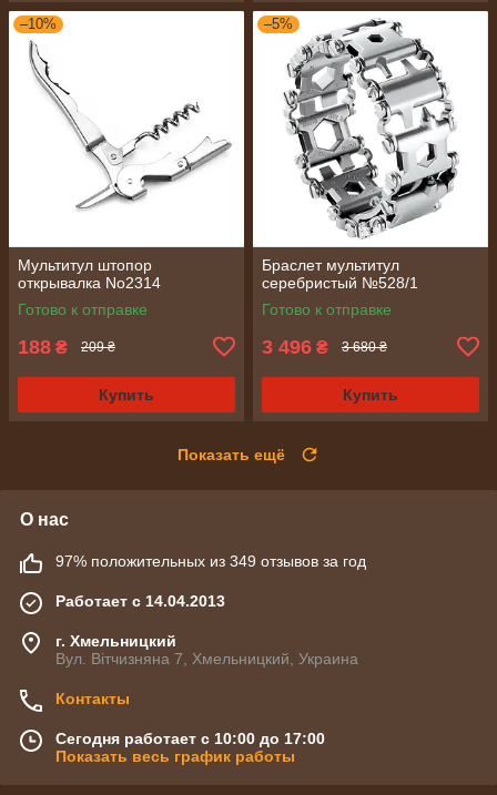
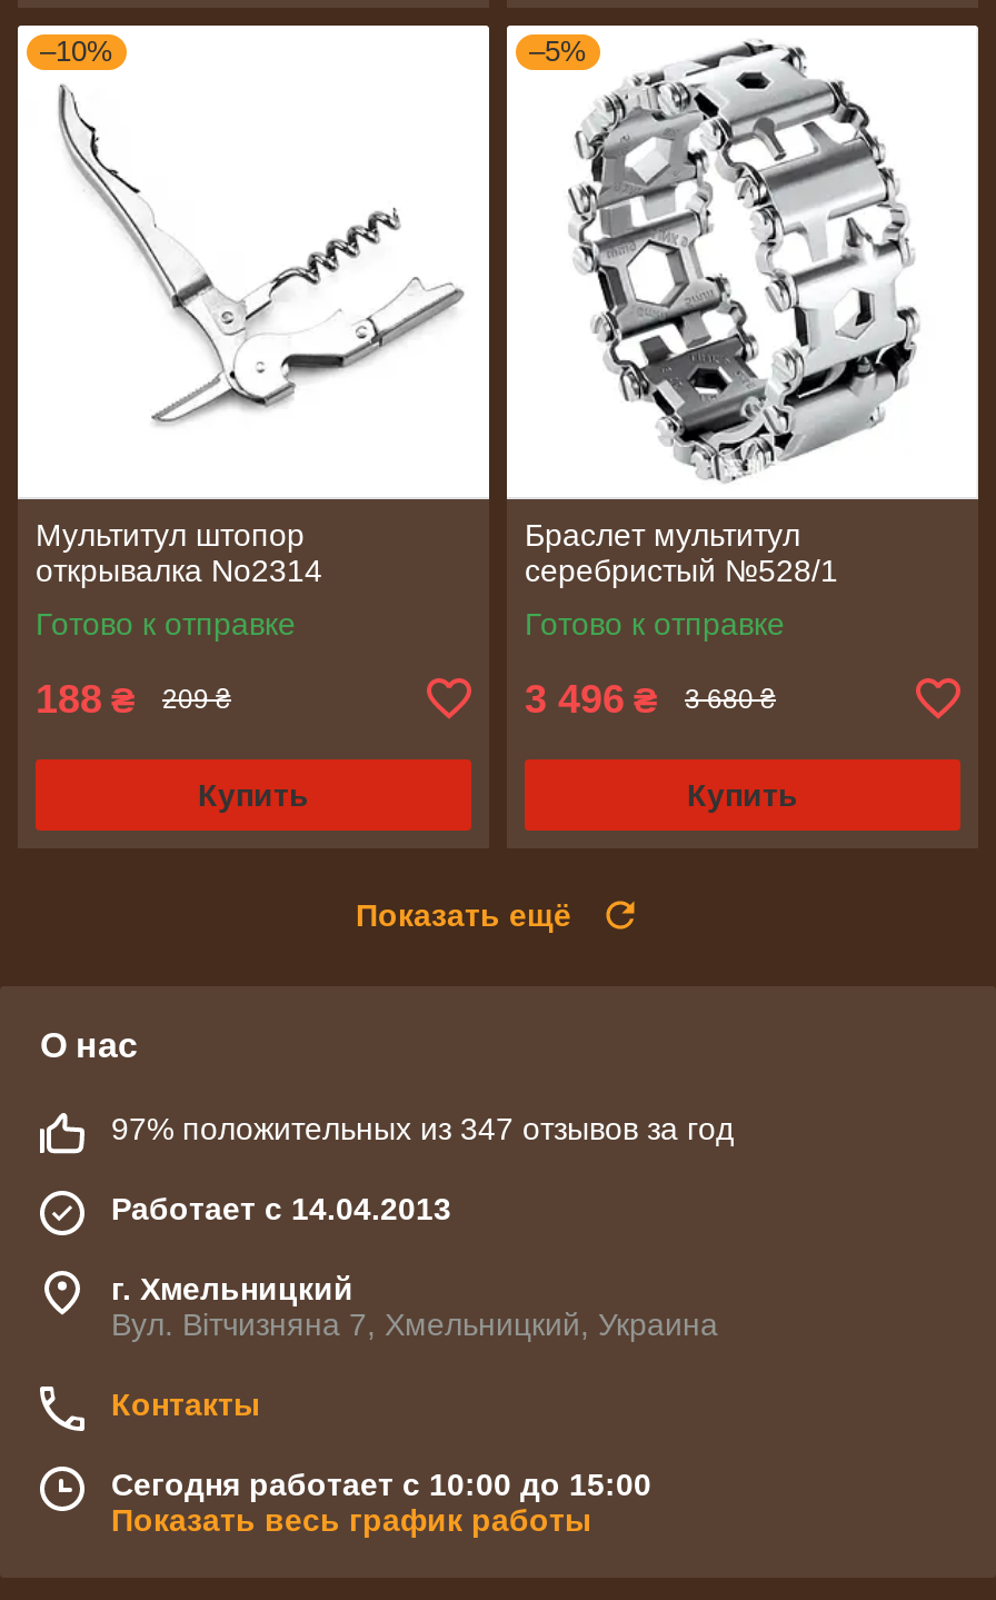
- 97% положительных из 349 отзывов за год
+ 97% положительных из 347 отзывов за год

- Сегодня работает с 10:00 до 17:00
+ Сегодня работает с 10:00 до 15:00
